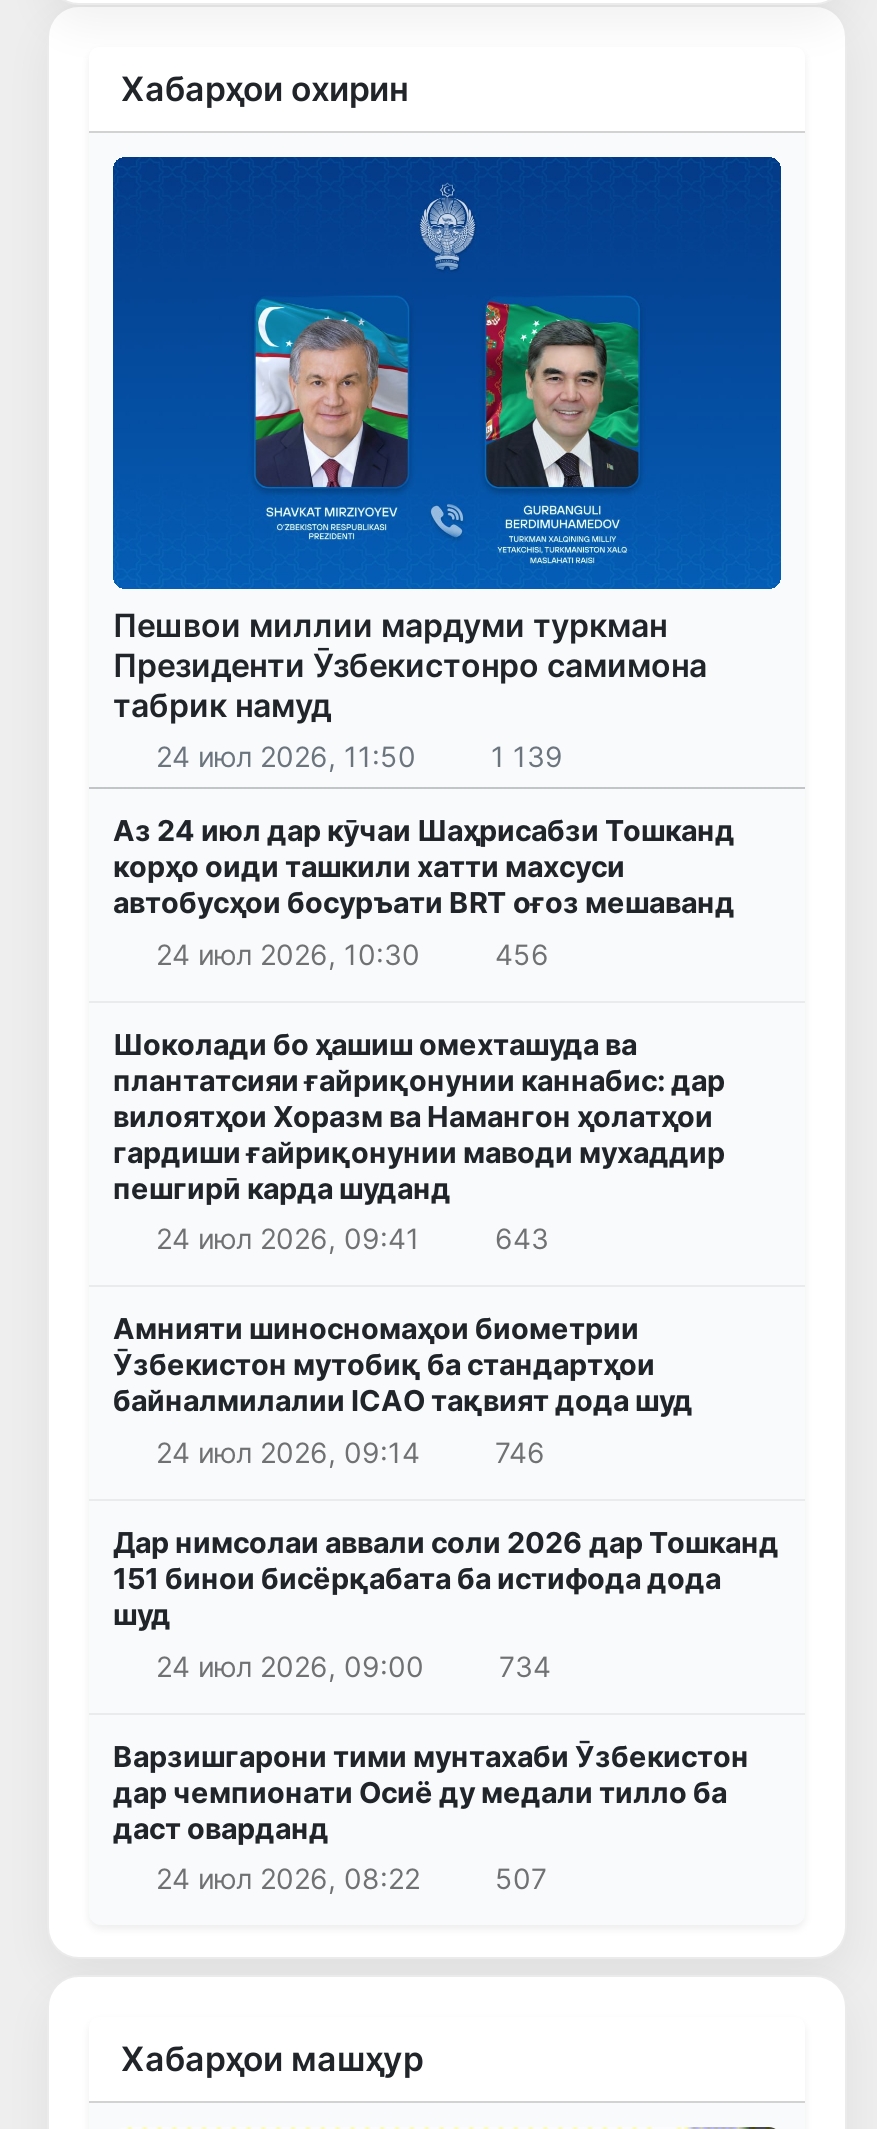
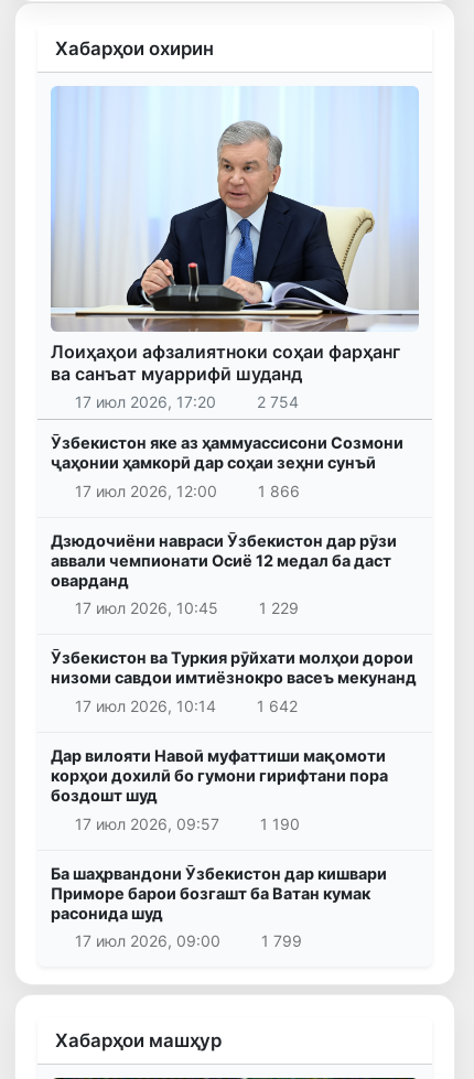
- [image]
- Пешвои миллии мардуми туркман
- Президенти Ӯзбекистонро самимона
- табрик намуд
- 24 июл 2026, 11:50
- 1 139
+ [image]
+ Лоиҳаҳои афзалиятноки соҳаи фарҳанг
+ ва санъат муаррифӣ шуданд
+ 17 июл 2026, 17:20
+ 2 754

- Аз 24 июл дар кӯчаи Шаҳрисабзи Тошканд
- корҳо оиди ташкили хатти махсуси
- автобусҳои босуръати BRT оғоз мешаванд
+ Ӯзбекистон яке аз ҳаммуассисони Созмони
+ ҷаҳонии ҳамкорӣ дар соҳаи зеҳни сунъӣ

- 24 июл 2026, 10:30
- 456
+ 17 июл 2026, 12:00
+ 1 866

- Шоколади бо ҳашиш омехташуда ва
- плантатсияи ғайриқонунии каннабис: дар
- вилоятҳои Хоразм ва Намангон ҳолатҳои
- гардиши ғайриқонунии маводи мухаддир
- пешгирӣ карда шуданд
+ Дзюдочиёни навраси Ӯзбекистон дар рӯзи
+ аввали чемпионати Осиё 12 медал ба даст
+ оварданд

- 24 июл 2026, 09:41
- 643
+ 17 июл 2026, 10:45
+ 1 229

- Амнияти шиносномаҳои биометрии
- Ӯзбекистон мутобиқ ба стандартҳои
- байналмилалии ICAO тақвият дода шуд
+ Ӯзбекистон ва Туркия рӯйхати молҳои дорои
+ низоми савдои имтиёзнокро васеъ мекунанд

- 24 июл 2026, 09:14
- 746
+ 17 июл 2026, 10:14
+ 1 642

- Дар нимсолаи аввали соли 2026 дар Тошканд
- 151 бинои бисёрқабата ба истифода дода
- шуд
+ Дар вилояти Навоӣ муфаттиши мақомоти
+ корҳои дохилӣ бо гумони гирифтани пора
+ боздошт шуд

- 24 июл 2026, 09:00
- 734
+ 17 июл 2026, 09:57
+ 1 190

- Варзишгарони тими мунтахаби Ӯзбекистон
- дар чемпионати Осиё ду медали тилло ба
- даст оварданд
+ Ба шаҳрвандони Ӯзбекистон дар кишвари
+ Приморе барои бозгашт ба Ватан кумак
+ расонида шуд

- 24 июл 2026, 08:22
- 507
+ 17 июл 2026, 09:00
+ 1 799
